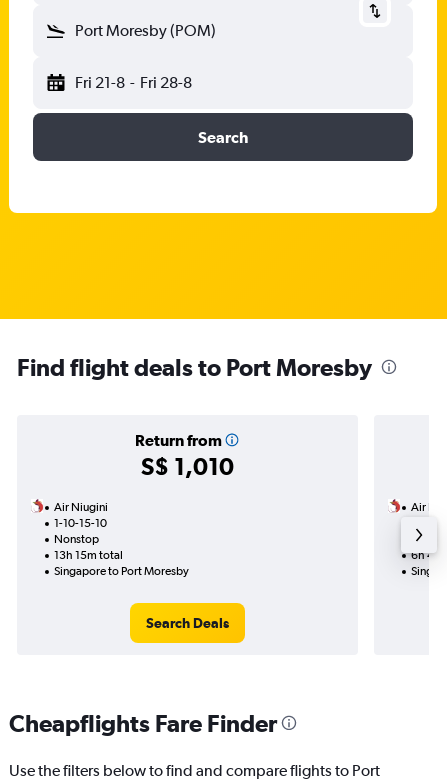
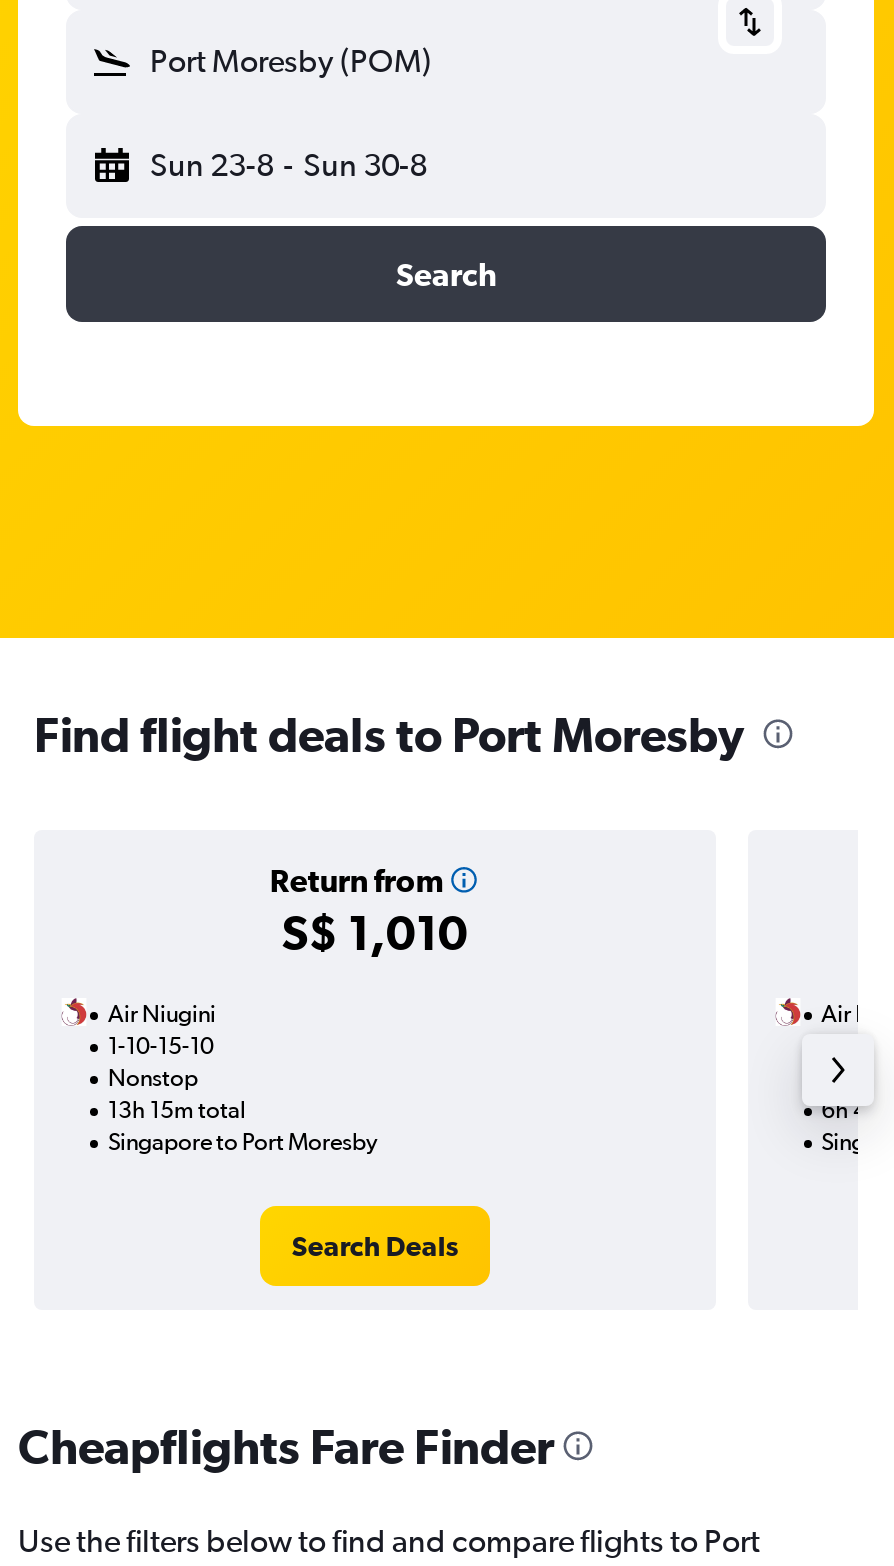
- Fri 21-8 - Fri 28-8
+ Sun 23-8 - Sun 30-8
